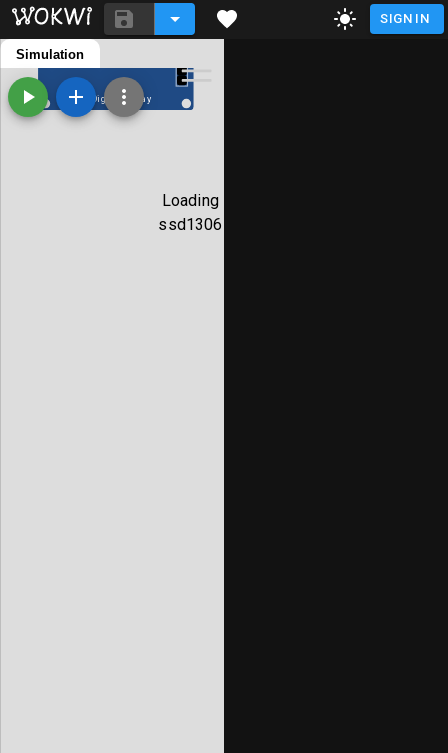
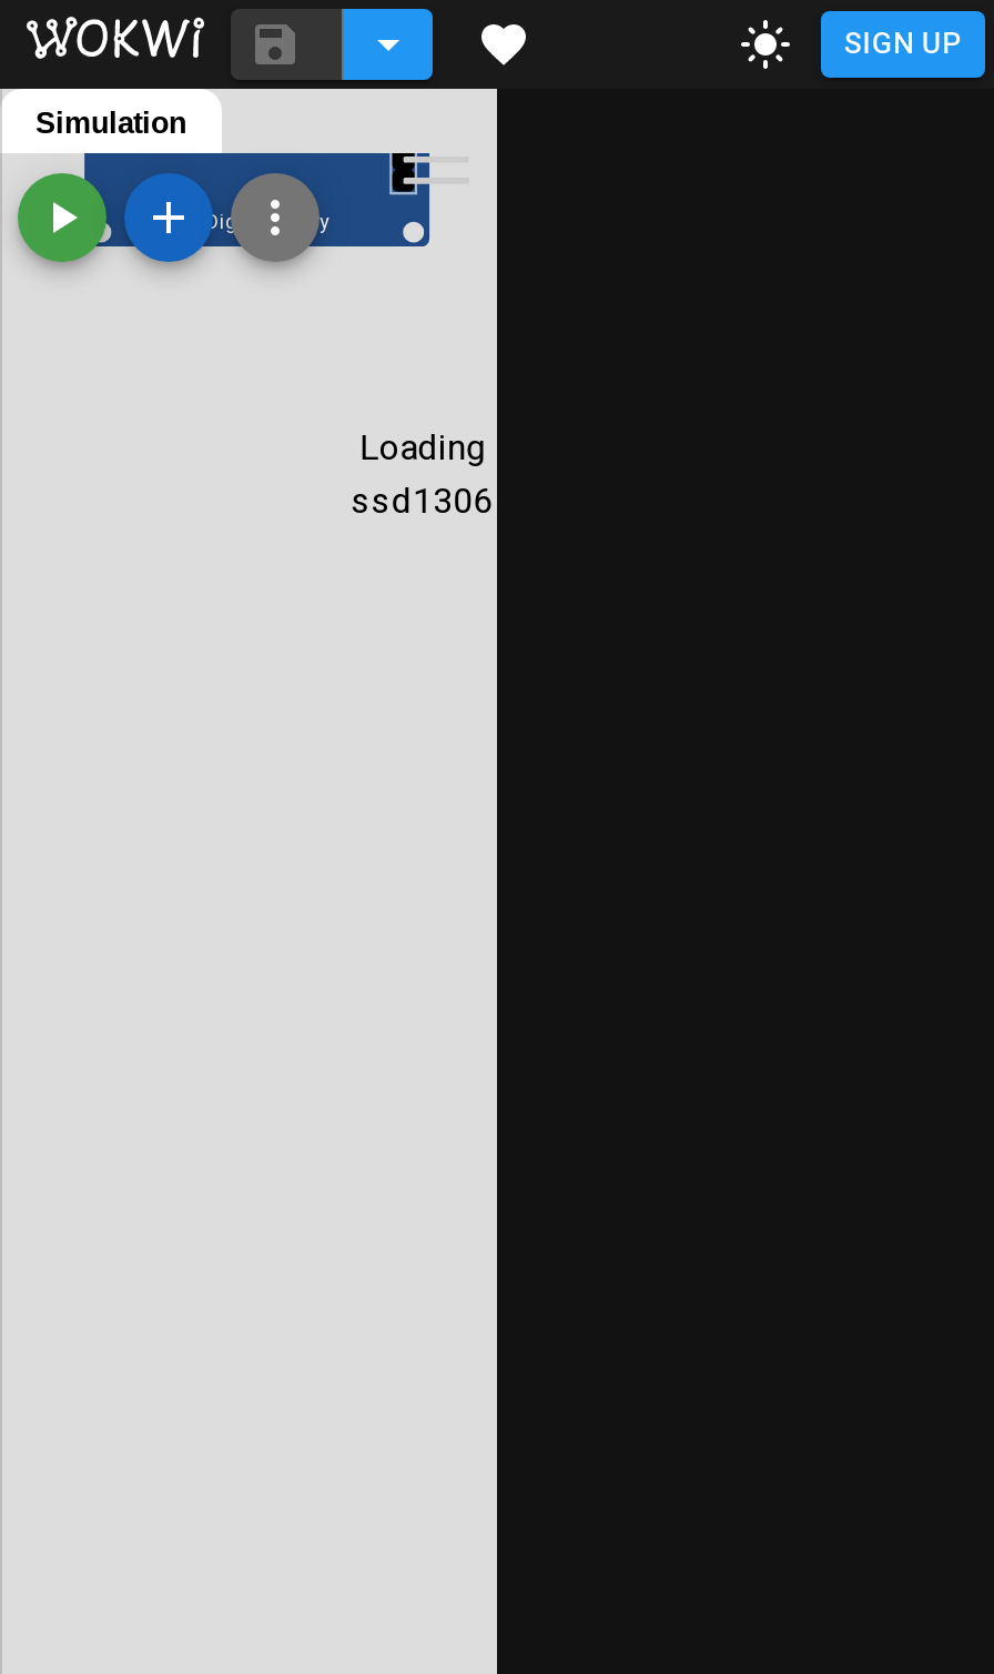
- SIGN IN
+ SIGN UP
